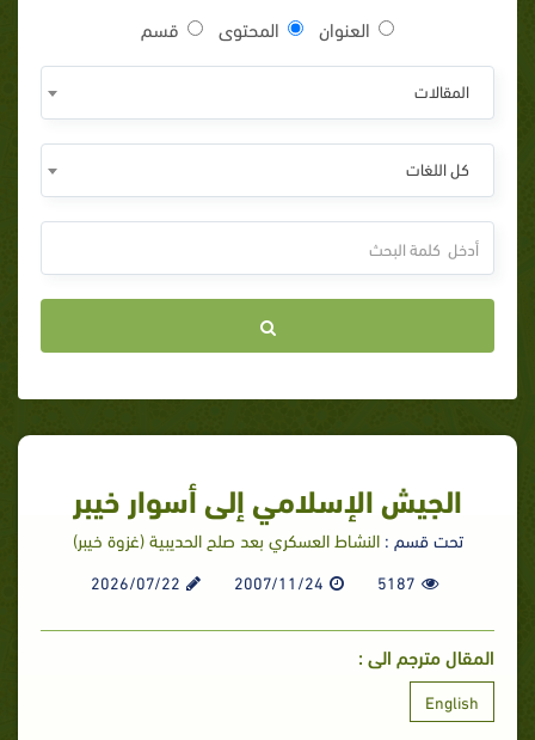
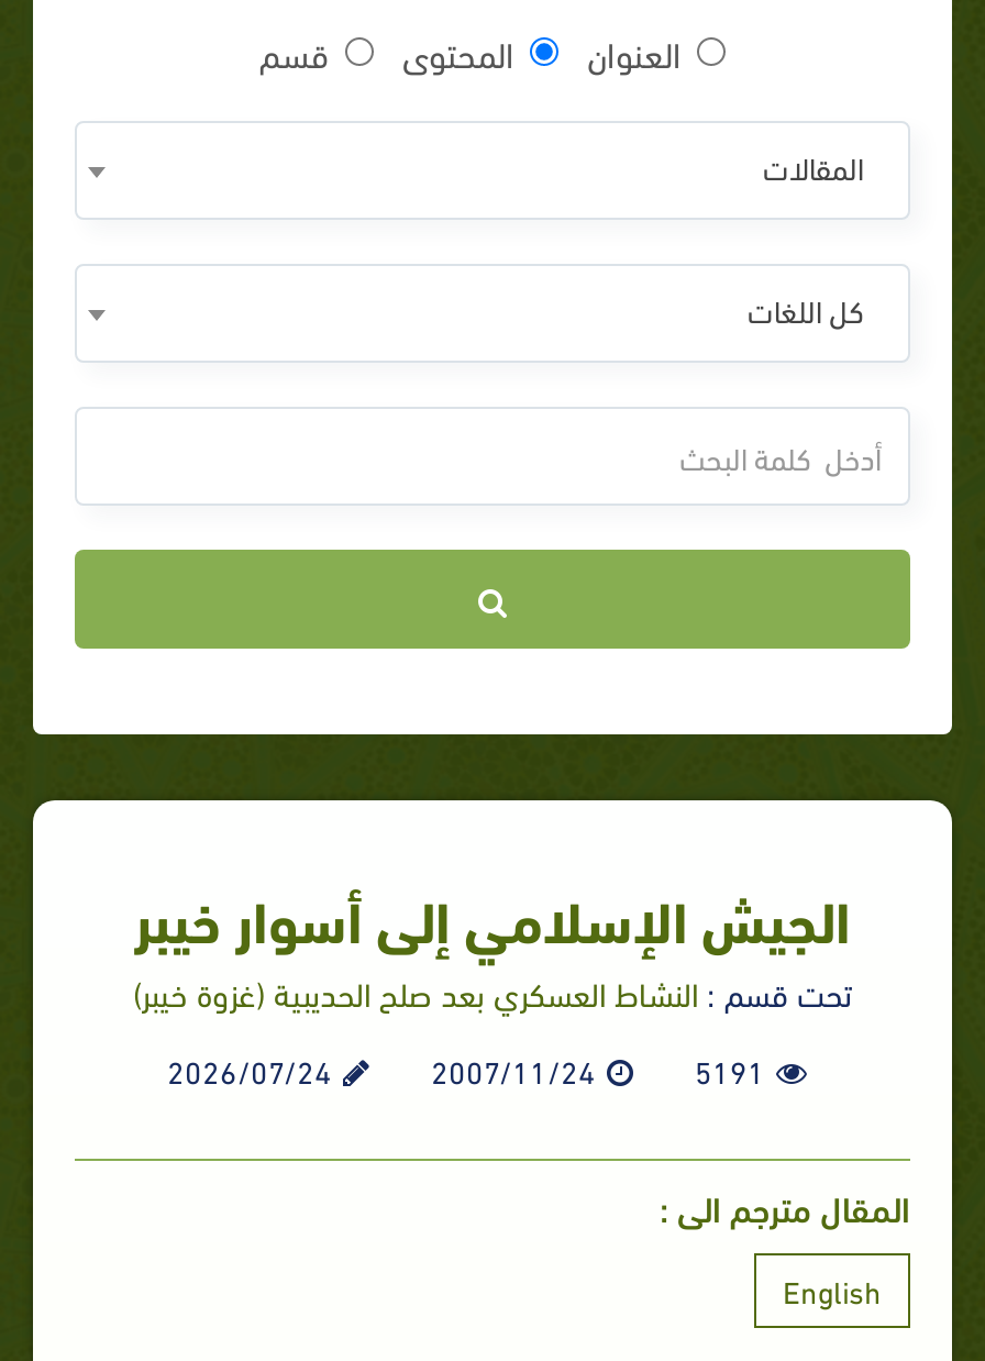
- 2026/07/22
+ 2026/07/24

- 5187
+ 5191
